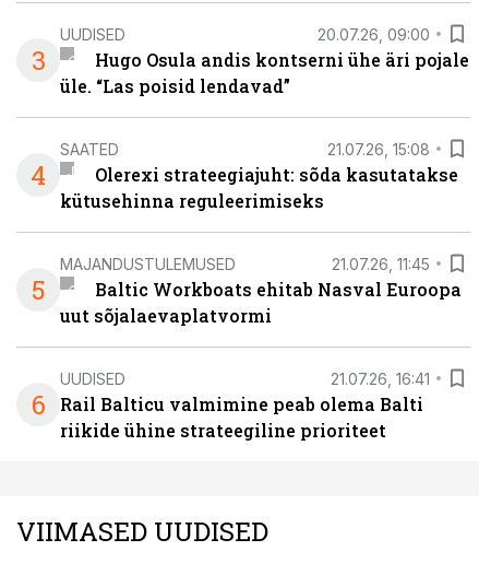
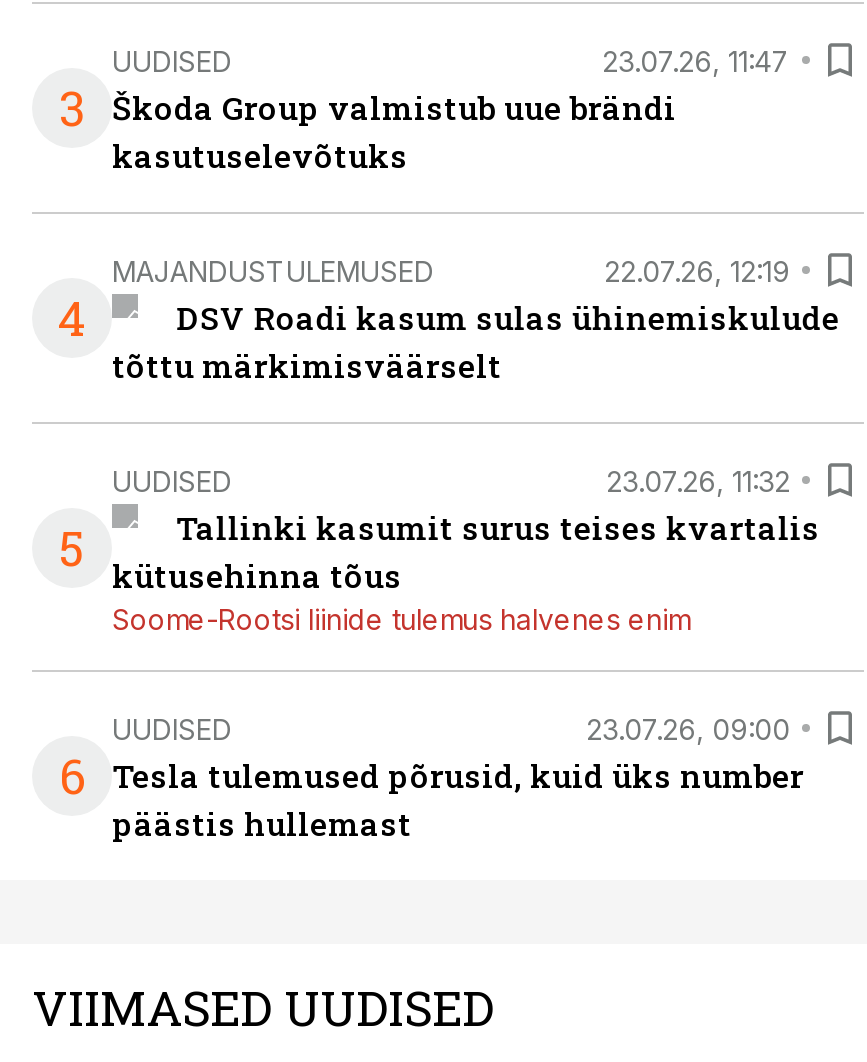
- 20.07.26, 09:00
- Hugo Osula andis kontserni ühe äri pojale
- üle. “Las poisid lendavad”
+ 23.07.26, 11:47
+ Škoda Group valmistub uue brändi
+ kasutuselevõtuks

- SAATED
- 21.07.26, 15:08
- Olerexi strateegiajuht: sõda kasutatakse
- kütusehinna reguleerimiseks
+ 22.07.26, 12:19
+ DSV Roadi kasum sulas ühinemiskulude
+ tõttu märkimisväärselt

moved up: MAJANDUSTULEMUSED

- 21.07.26, 11:45
- Baltic Workboats ehitab Nasval Euroopa
- uut sõjalaevaplatvormi
+ UUDISED
+ 23.07.26, 11:32
+ Tallinki kasumit surus teises kvartalis
+ kütusehinna tõus
+ Soome-Rootsi liinide tulemus halvenes enim

- 21.07.26, 16:41
- Rail Balticu valmimine peab olema Balti
- riikide ühine strateegiline prioriteet
+ 23.07.26, 09:00
+ Tesla tulemused põrusid, kuid üks number
+ päästis hullemast
